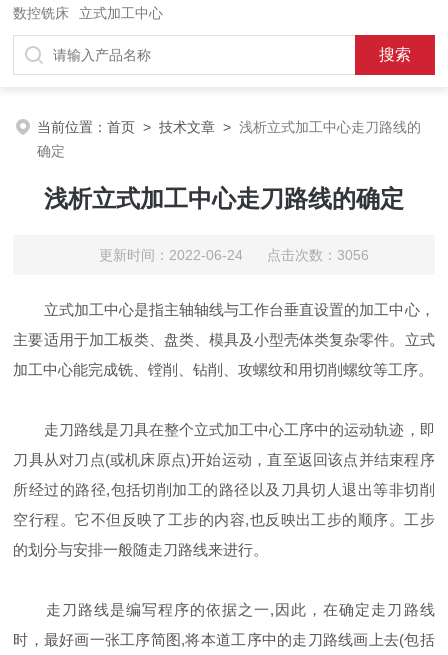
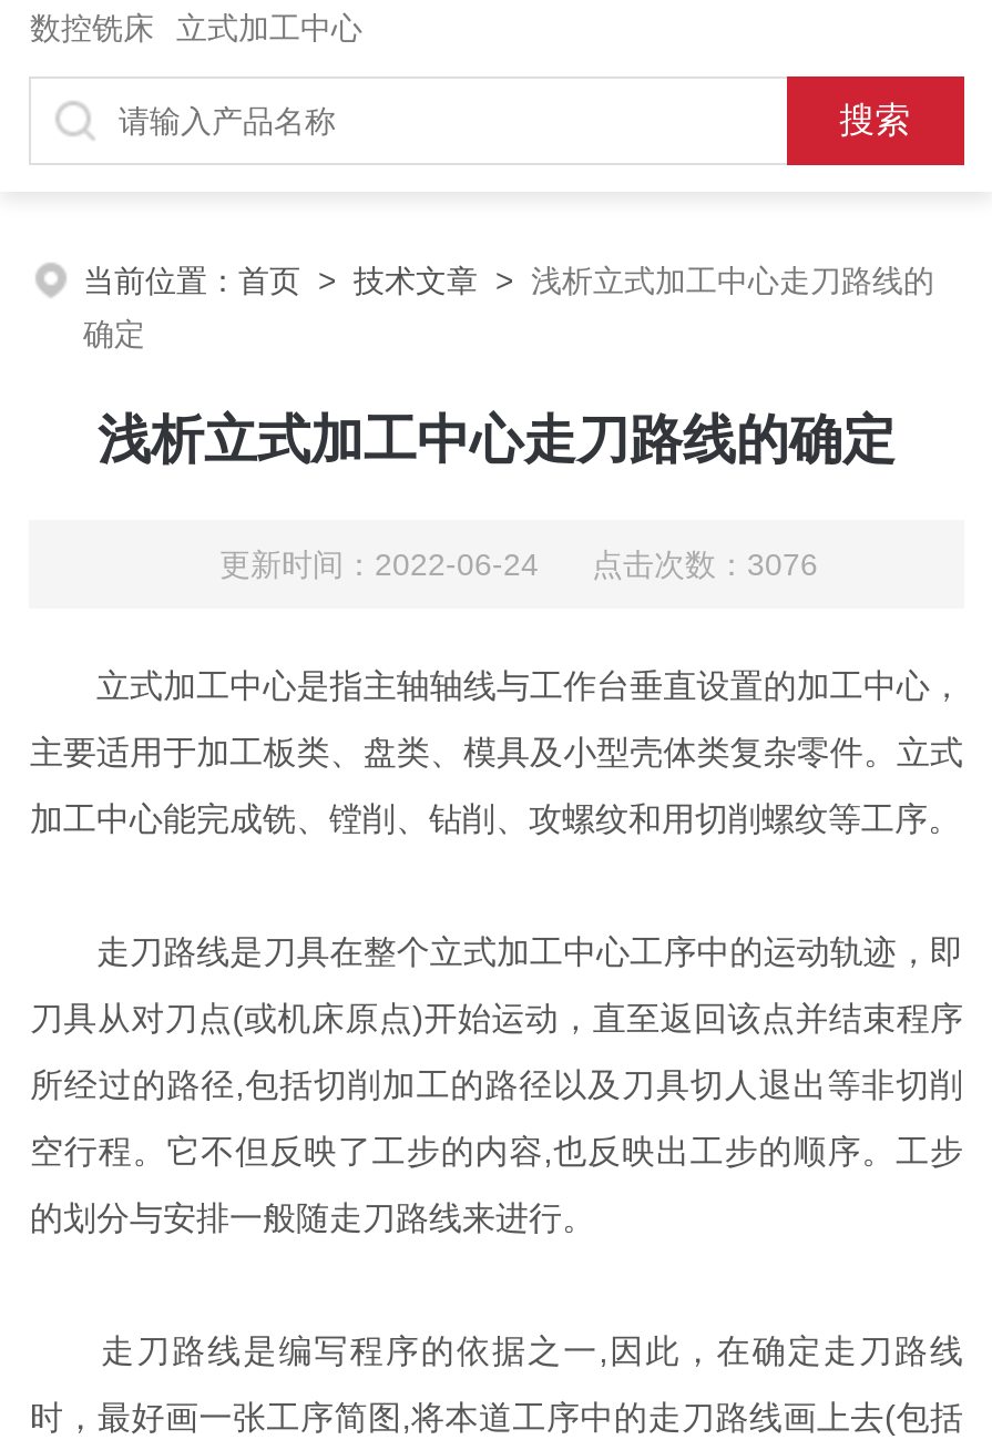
- 更新时间：2022-06-24 点击次数：3056
+ 更新时间：2022-06-24 点击次数：3076
